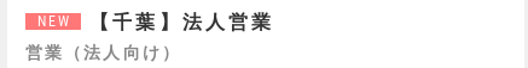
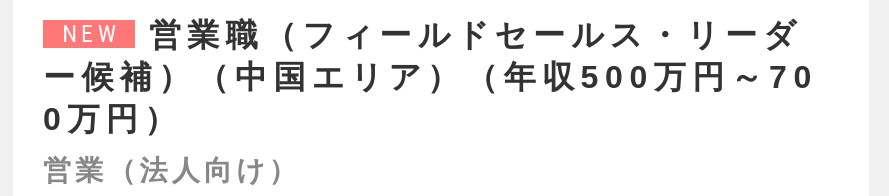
- 【千葉】法人営業
+ 営業職（フィールドセールス・リーダ
+ ー候補）（中国エリア）（年収500万円～70
+ 0万円）
